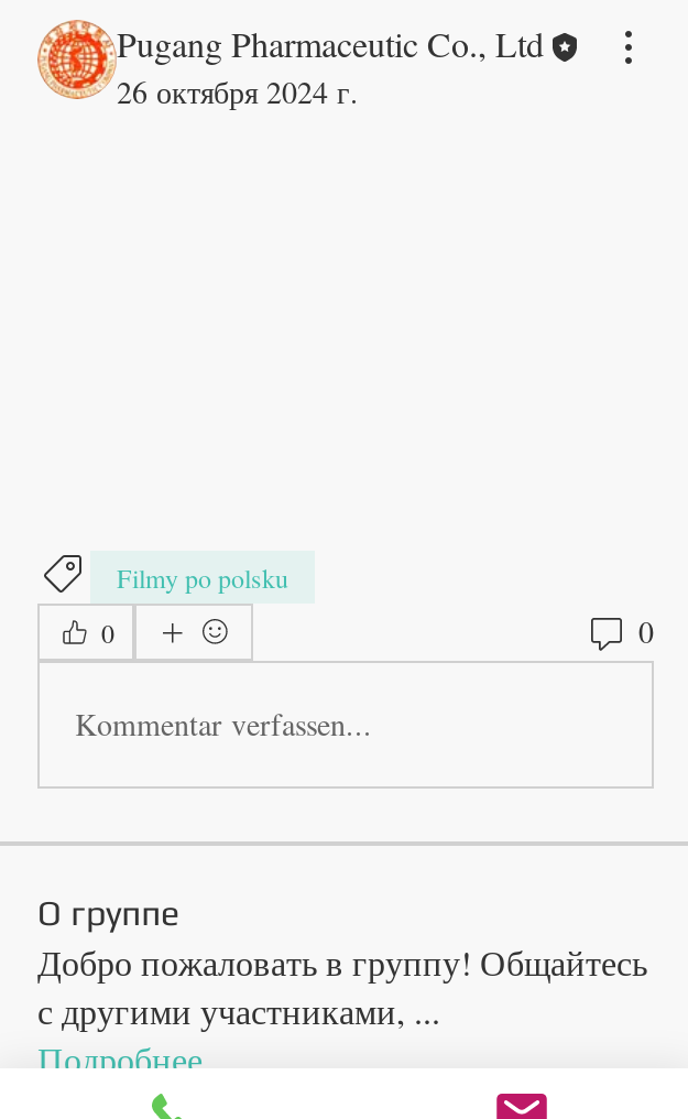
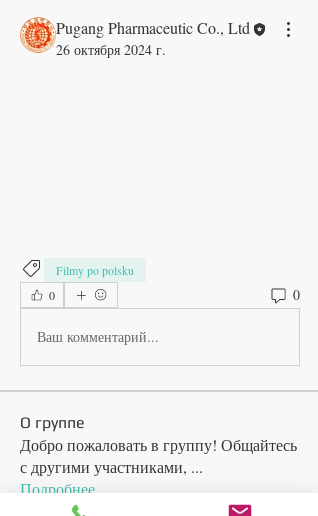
- Kommentar verfassen...
+ Ваш комментарий...
